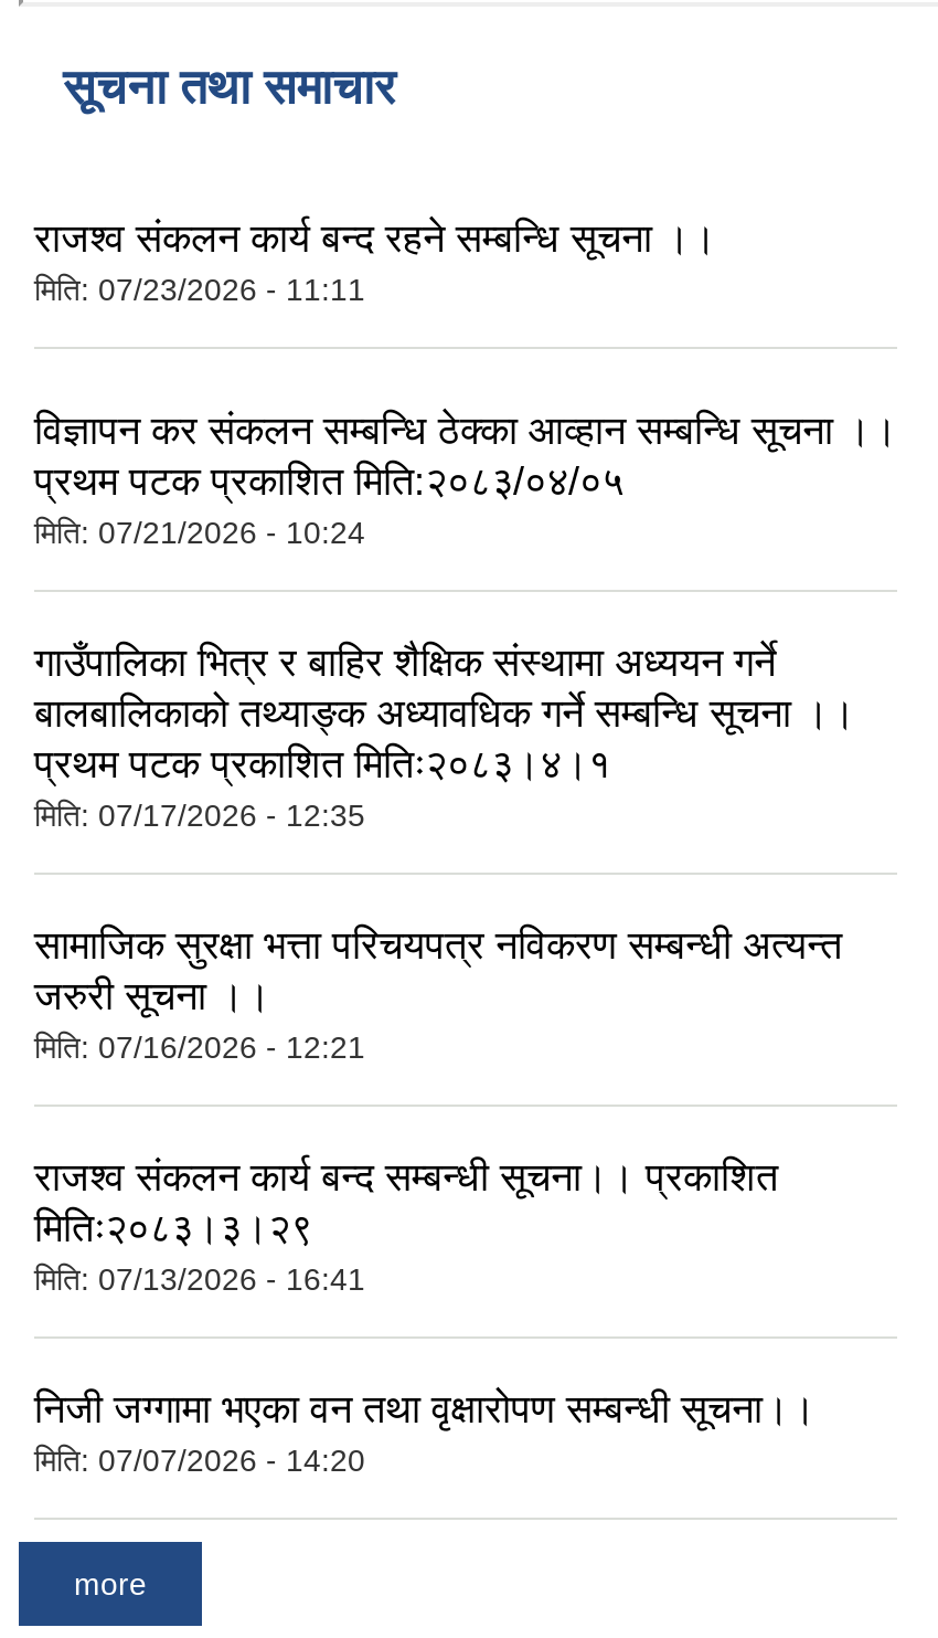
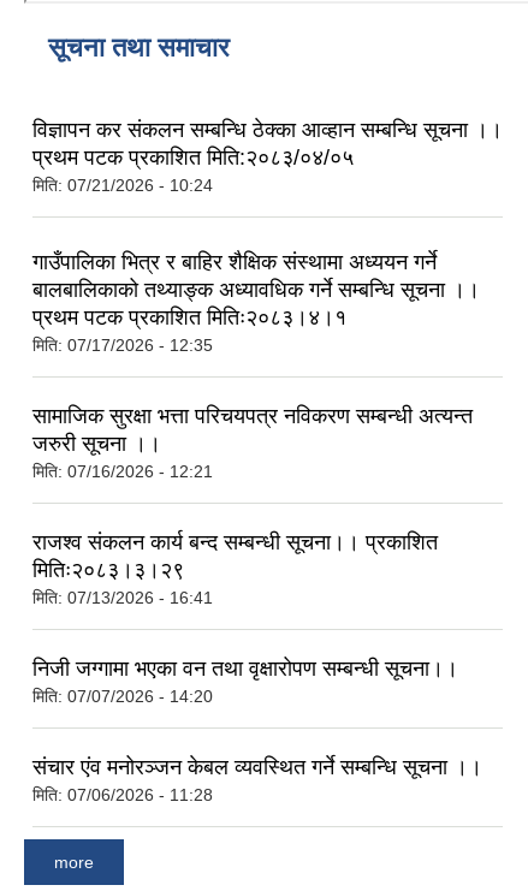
- राजश्व संकलन कार्य बन्द रहने सम्बन्धि सूचना ।।
- मिति: 07/23/2026 - 11:11

moved up: विज्ञापन कर संकलन सम्बन्धि ठेक्का आव्हान सम्बन्धि सूचना ।। | प्रथम पटक प्रकाशित मिति:२०८३/०४/०५ | मिति: 07/21/2026 - 10:24

moved up: गाउँपालिका भित्र र बाहिर शैक्षिक संस्थामा अध्ययन गर्ने | बालबालिकाको तथ्याङ्क अध्यावधिक गर्ने सम्बन्धि सूचना ।। | प्रथम पटक प्रकाशित मितिः२०८३।४।१ | ... | निजी जग्गामा भएका वन तथा वृक्षारोपण सम्बन्धी सूचना।। | मिति: 07/07/2026 - 14:20

+ संचार एंव मनोरञ्जन केबल व्यवस्थित गर्ने सम्बन्धि सूचना ।।
+ मिति: 07/06/2026 - 11:28
